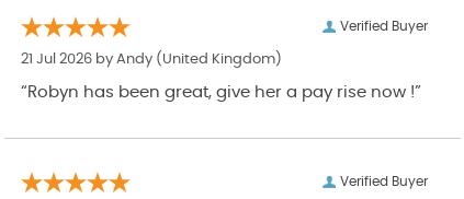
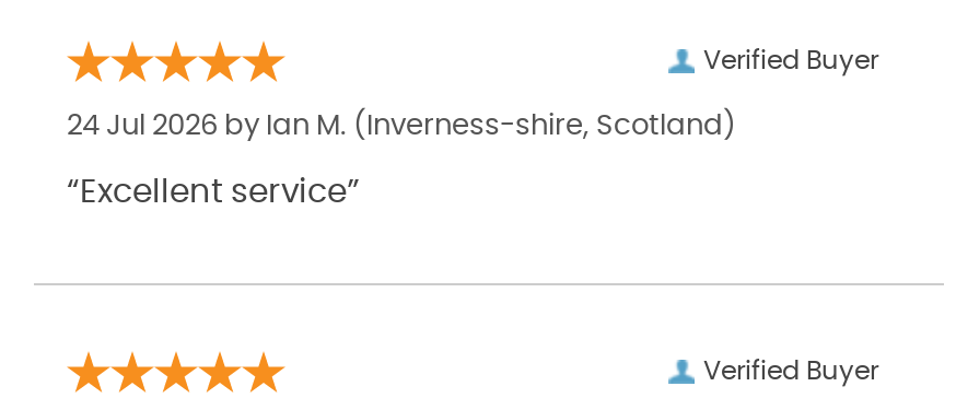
- 21 Jul 2026 by Andy (United Kingdom)
+ 24 Jul 2026 by Ian M. (Inverness-shire, Scotland)

- “Robyn has been great, give her a pay rise now !”
+ “Excellent service”
